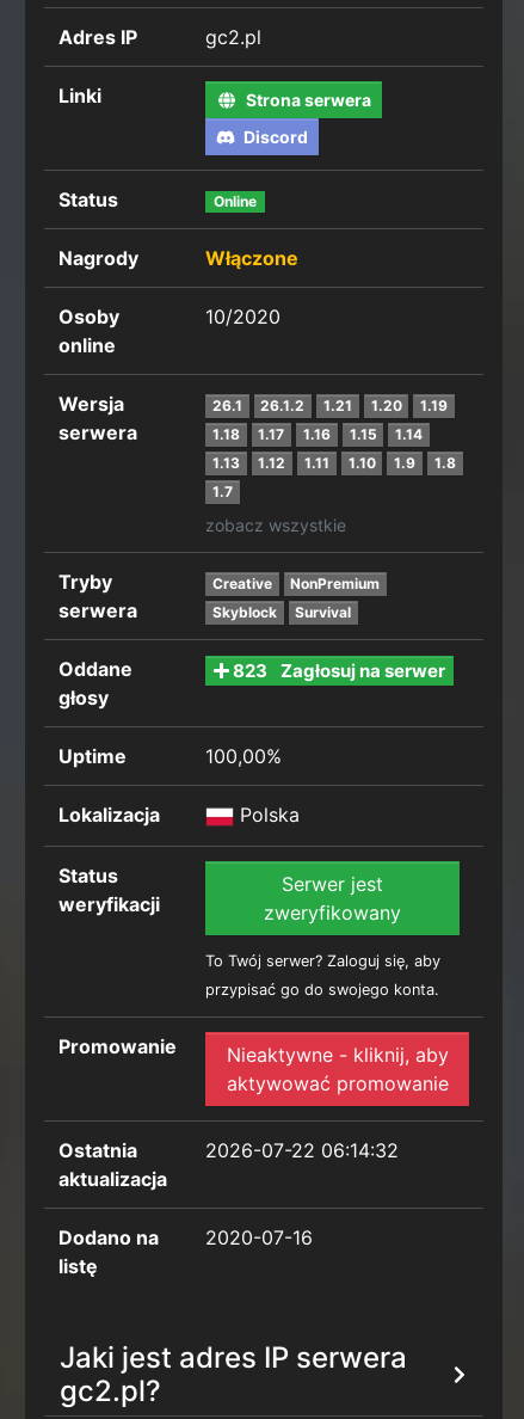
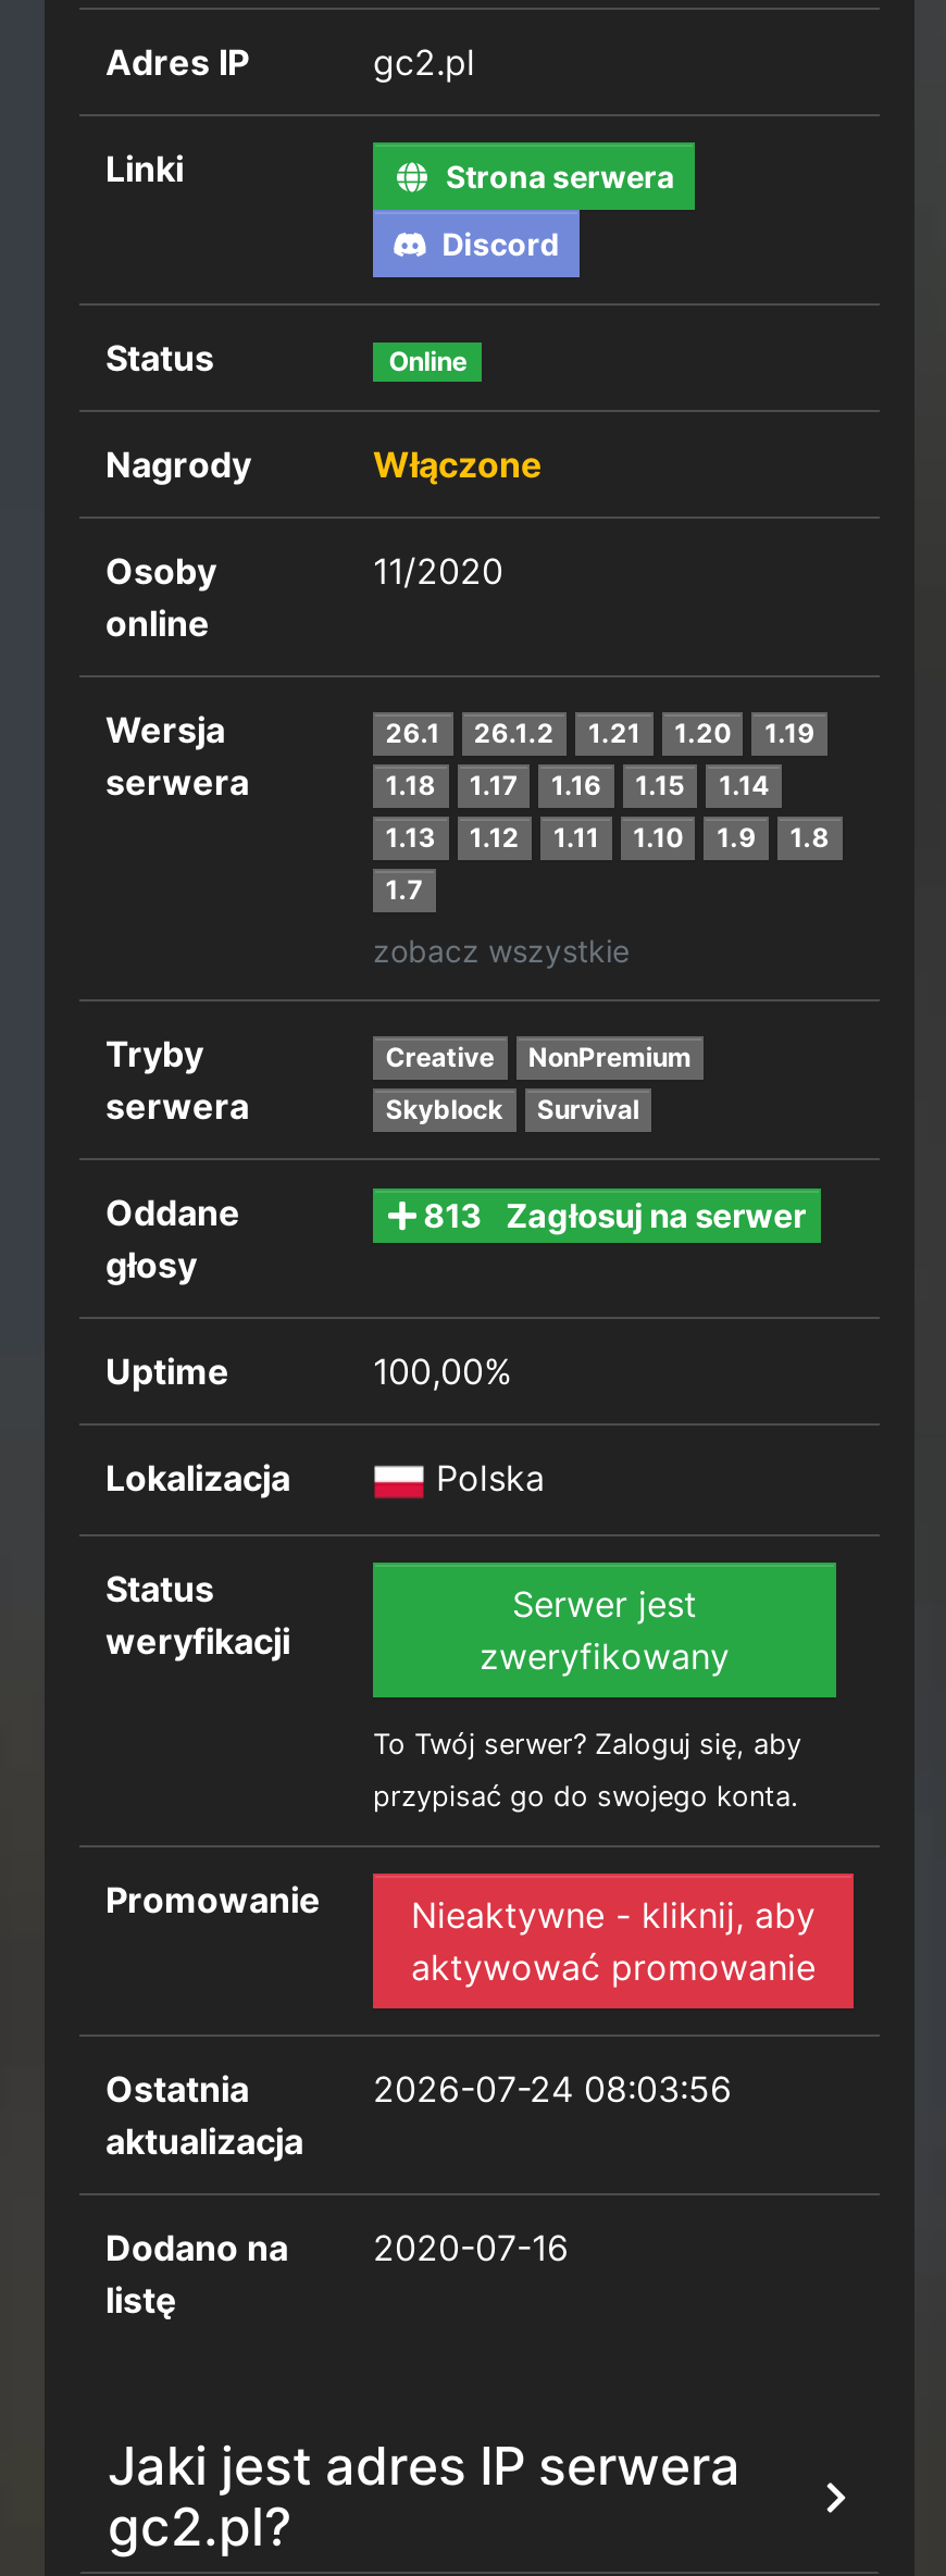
- 10/2020
+ 11/2020

- 823 Zagłosuj na serwer
+ 813 Zagłosuj na serwer

- 2026-07-22 06:14:32
+ 2026-07-24 08:03:56
